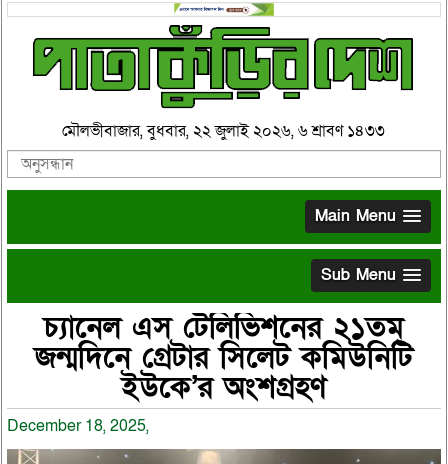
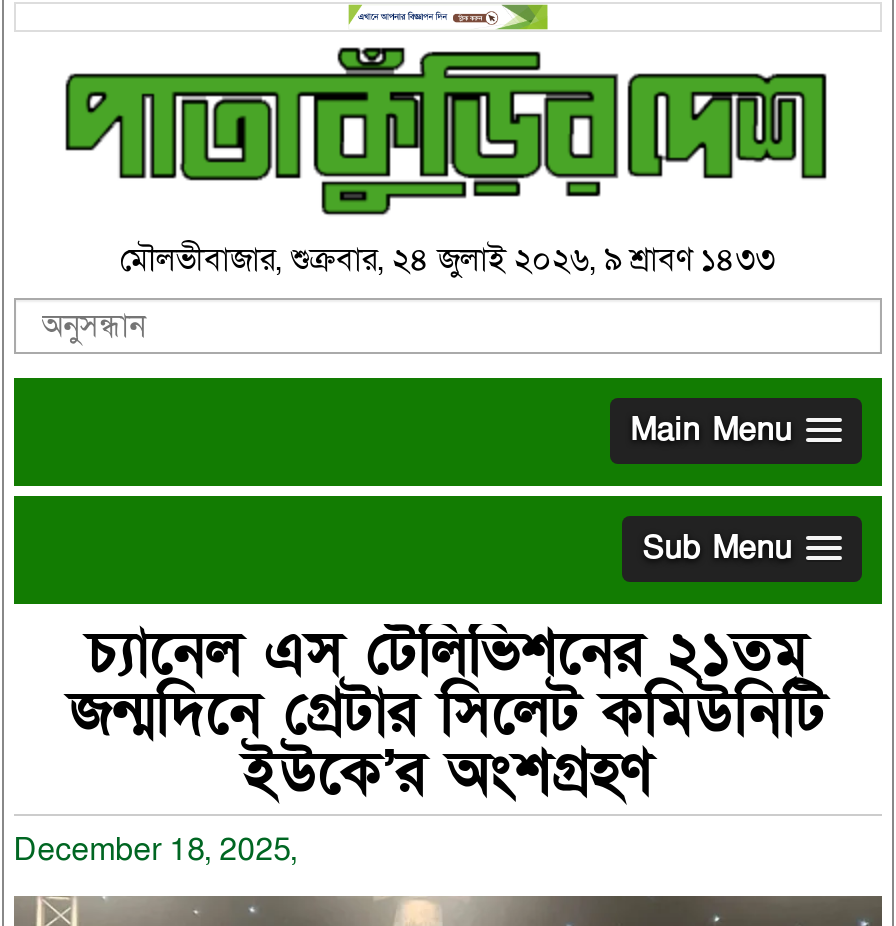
- মৌলভীবাজার, বুধবার, ২২ জুলাই ২০২৬, ৬ শ্রাবণ ১৪৩৩
+ মৌলভীবাজার, শুক্রবার, ২৪ জুলাই ২০২৬, ৯ শ্রাবণ ১৪৩৩
